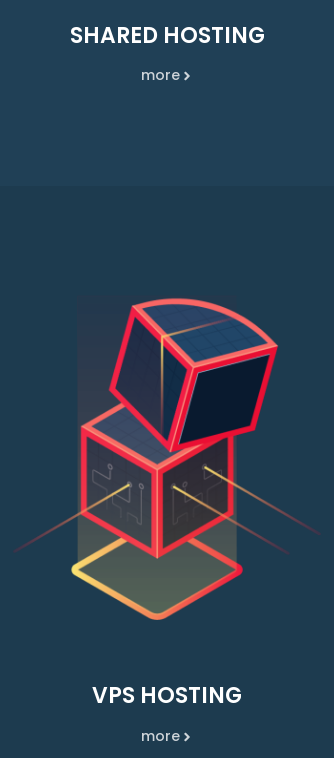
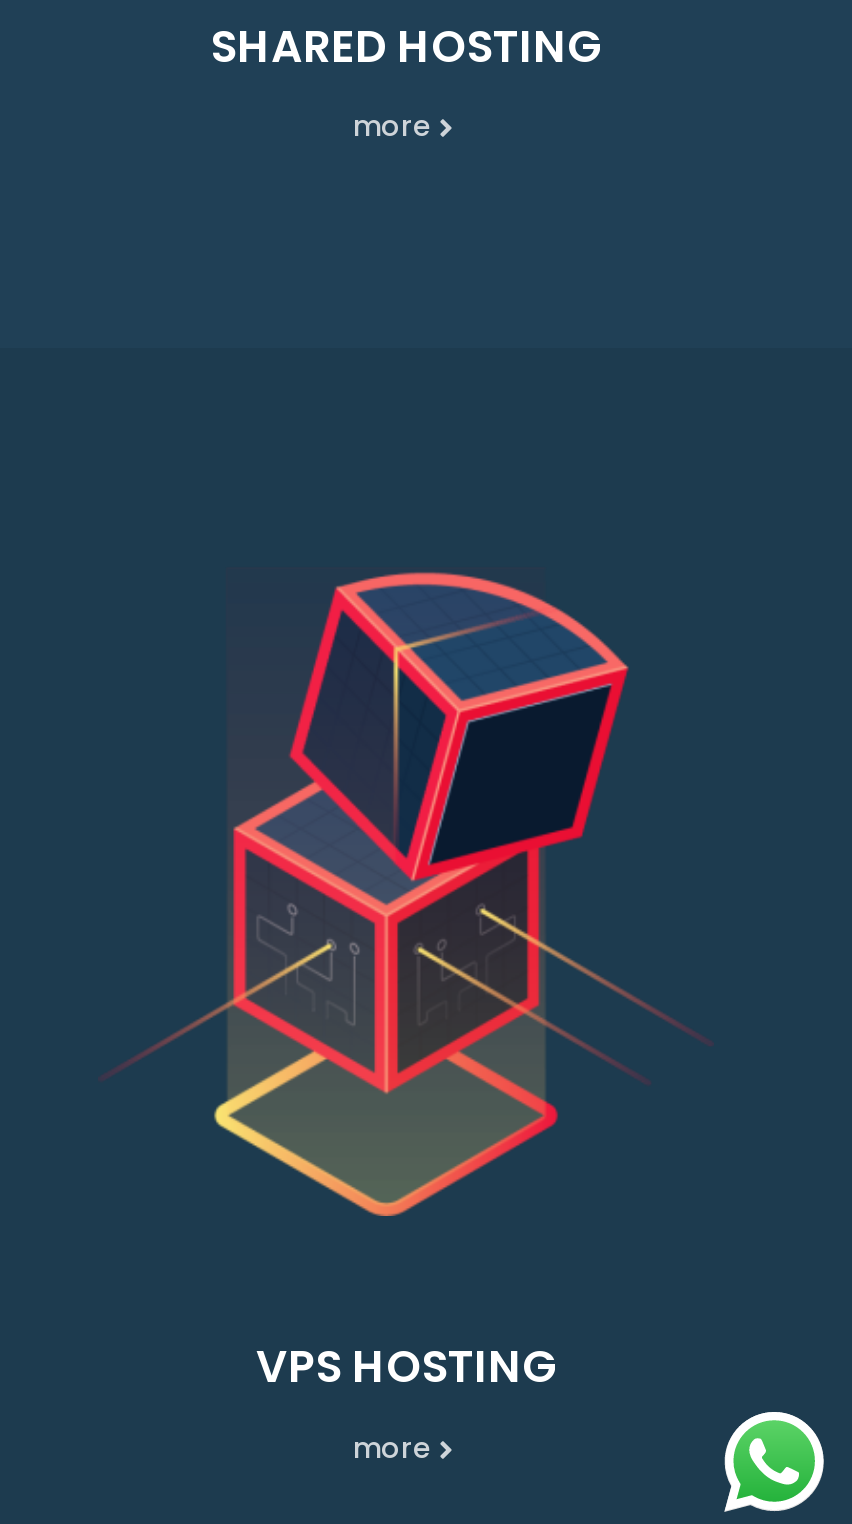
+ [image]
